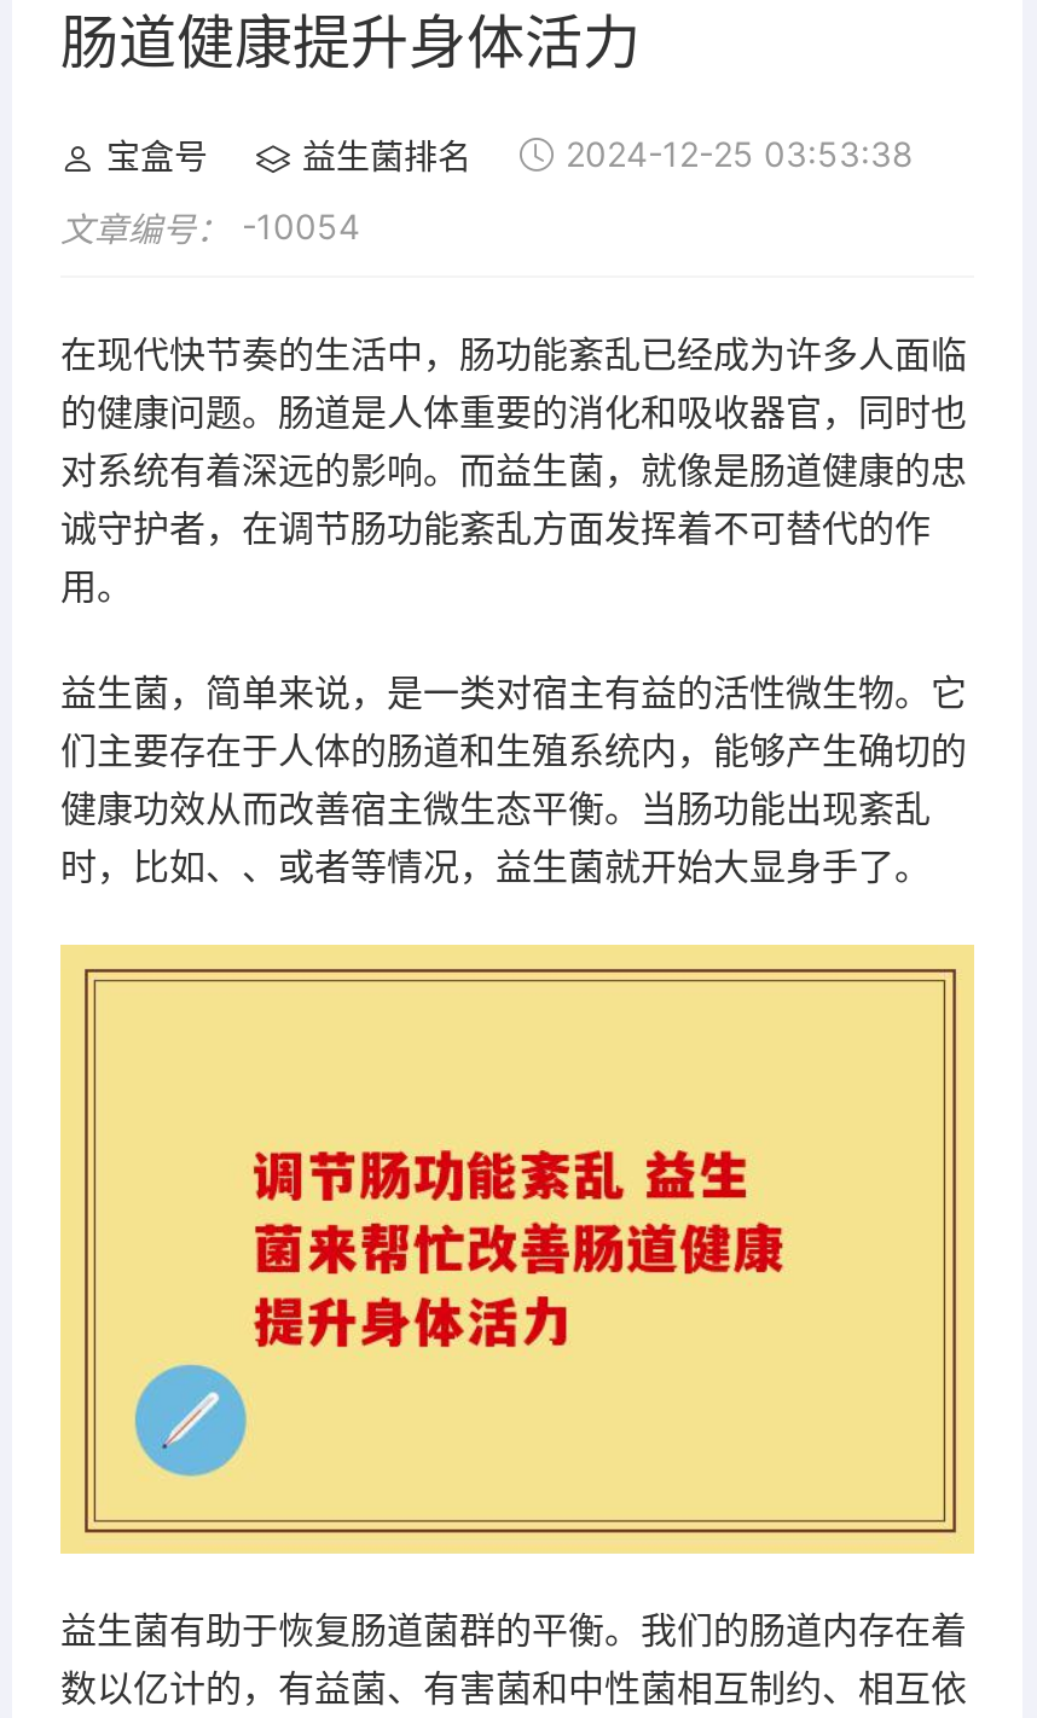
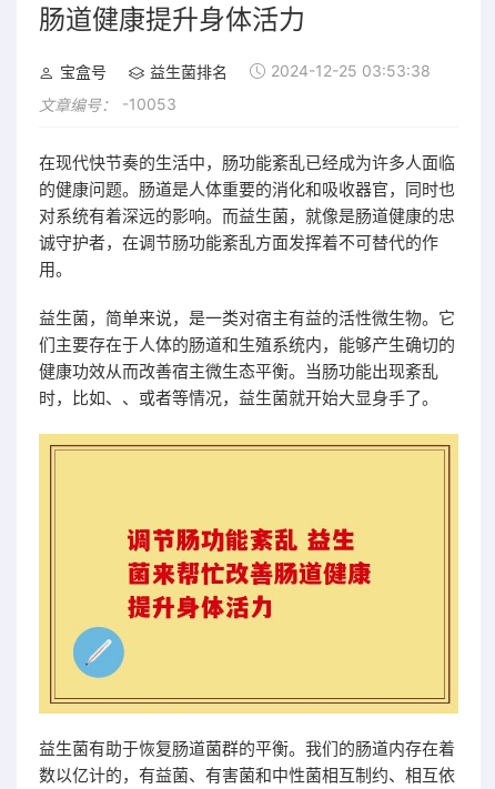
- 文章编号： -10054
+ 文章编号： -10053
